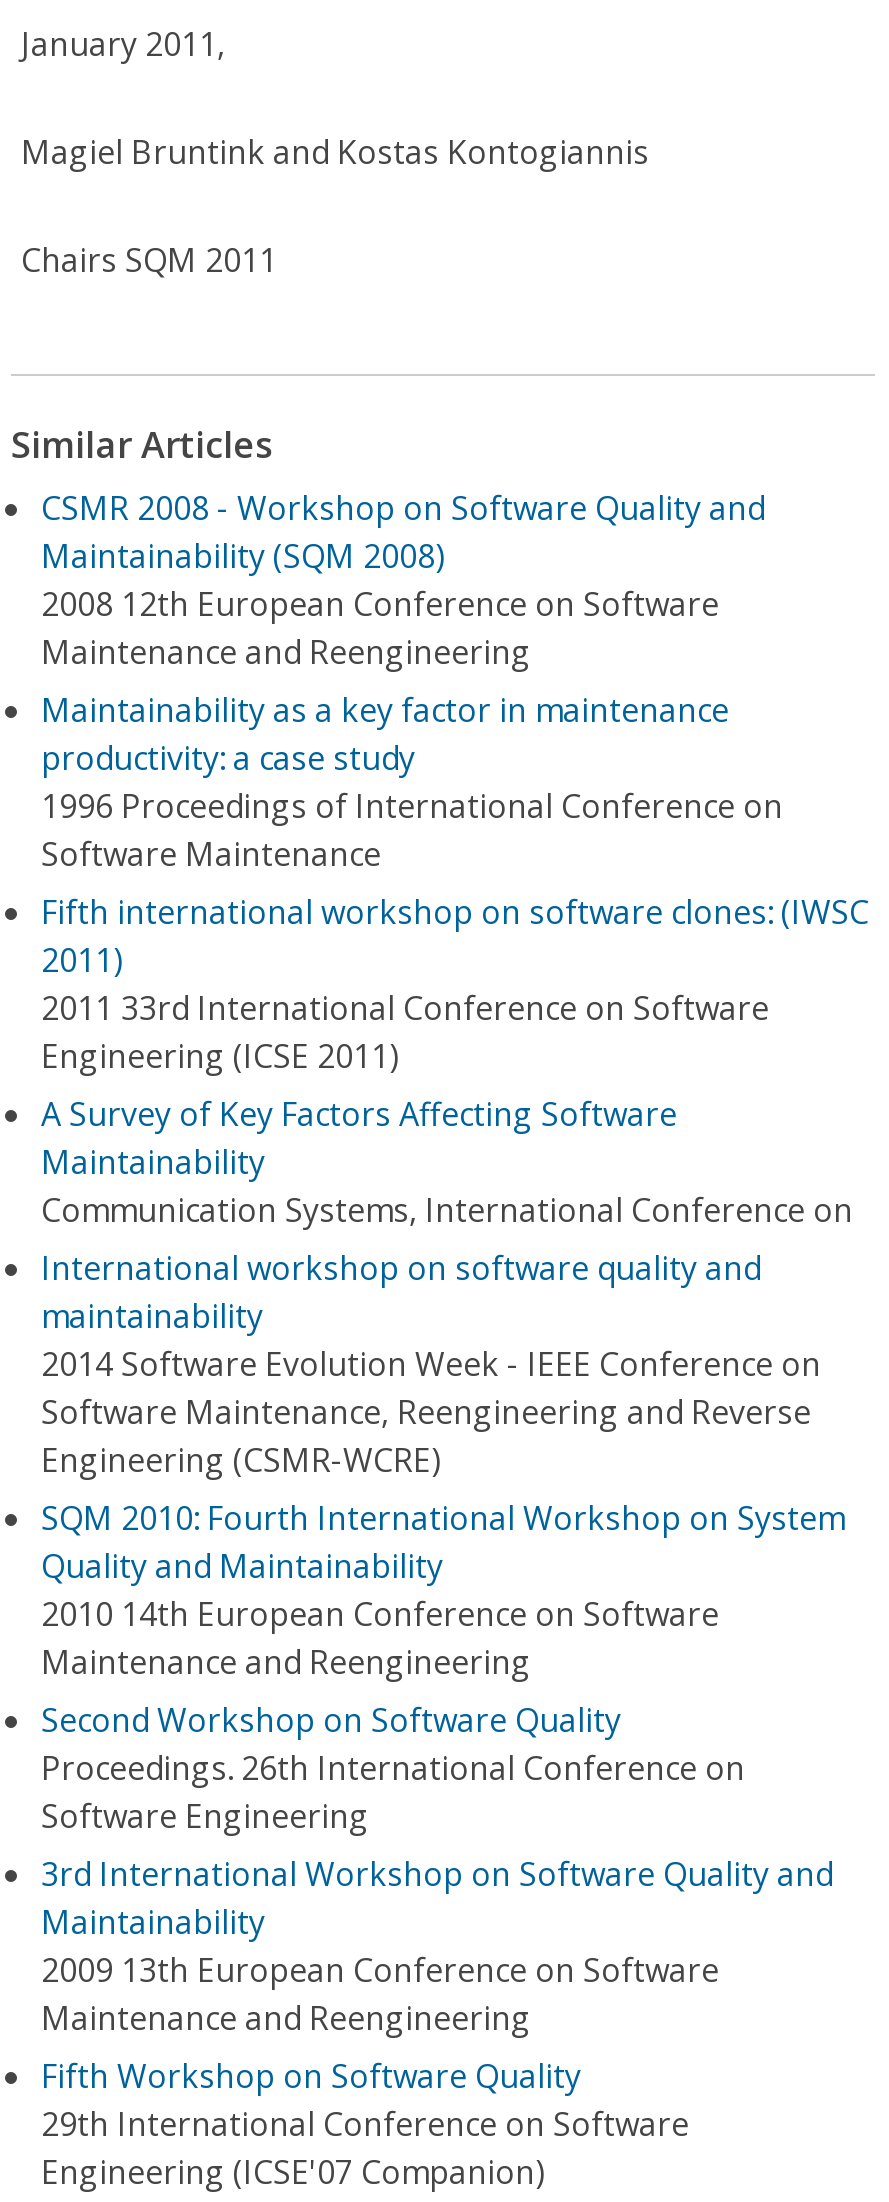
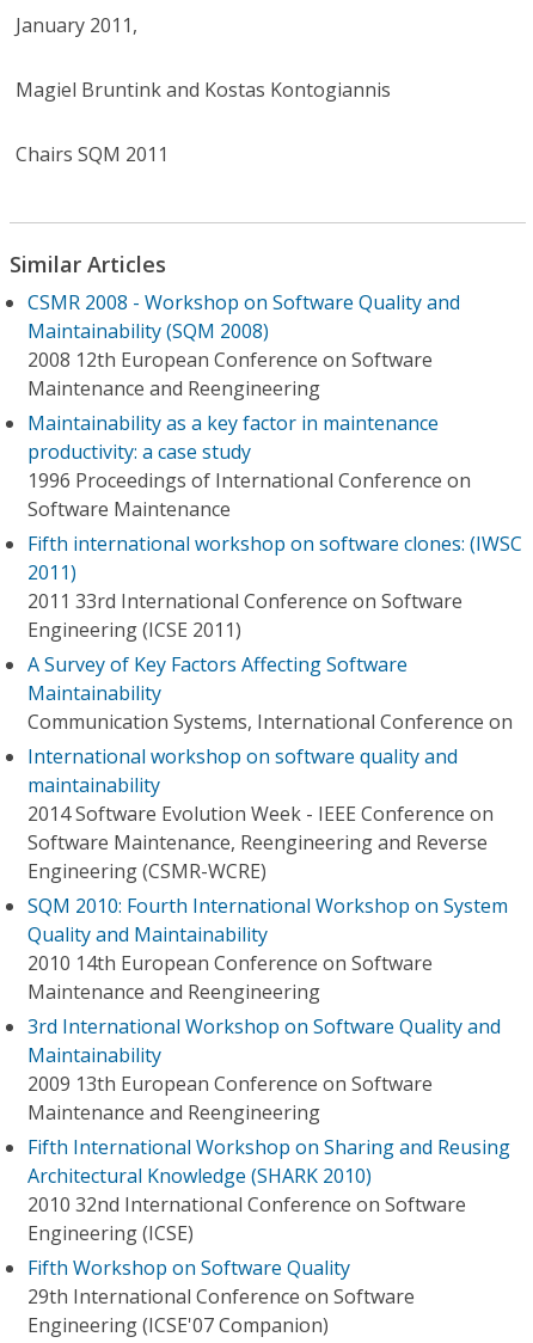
- Second Workshop on Software Quality
- Proceedings. 26th International Conference on
- Software Engineering

moved up: 3rd International Workshop on Software Quality and | Maintainability | 2009 13th European Conference on Software | Maintenance and Reengineering

+ Fifth International Workshop on Sharing and Reusing
+ Architectural Knowledge (SHARK 2010)
+ 2010 32nd International Conference on Software
+ Engineering (ICSE)
